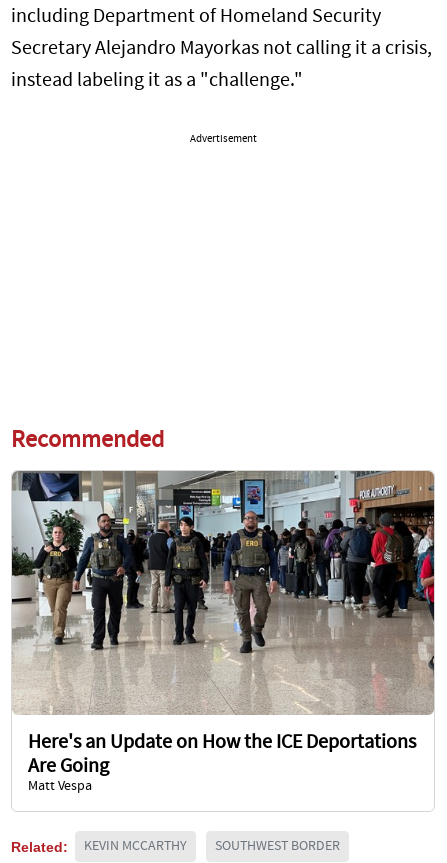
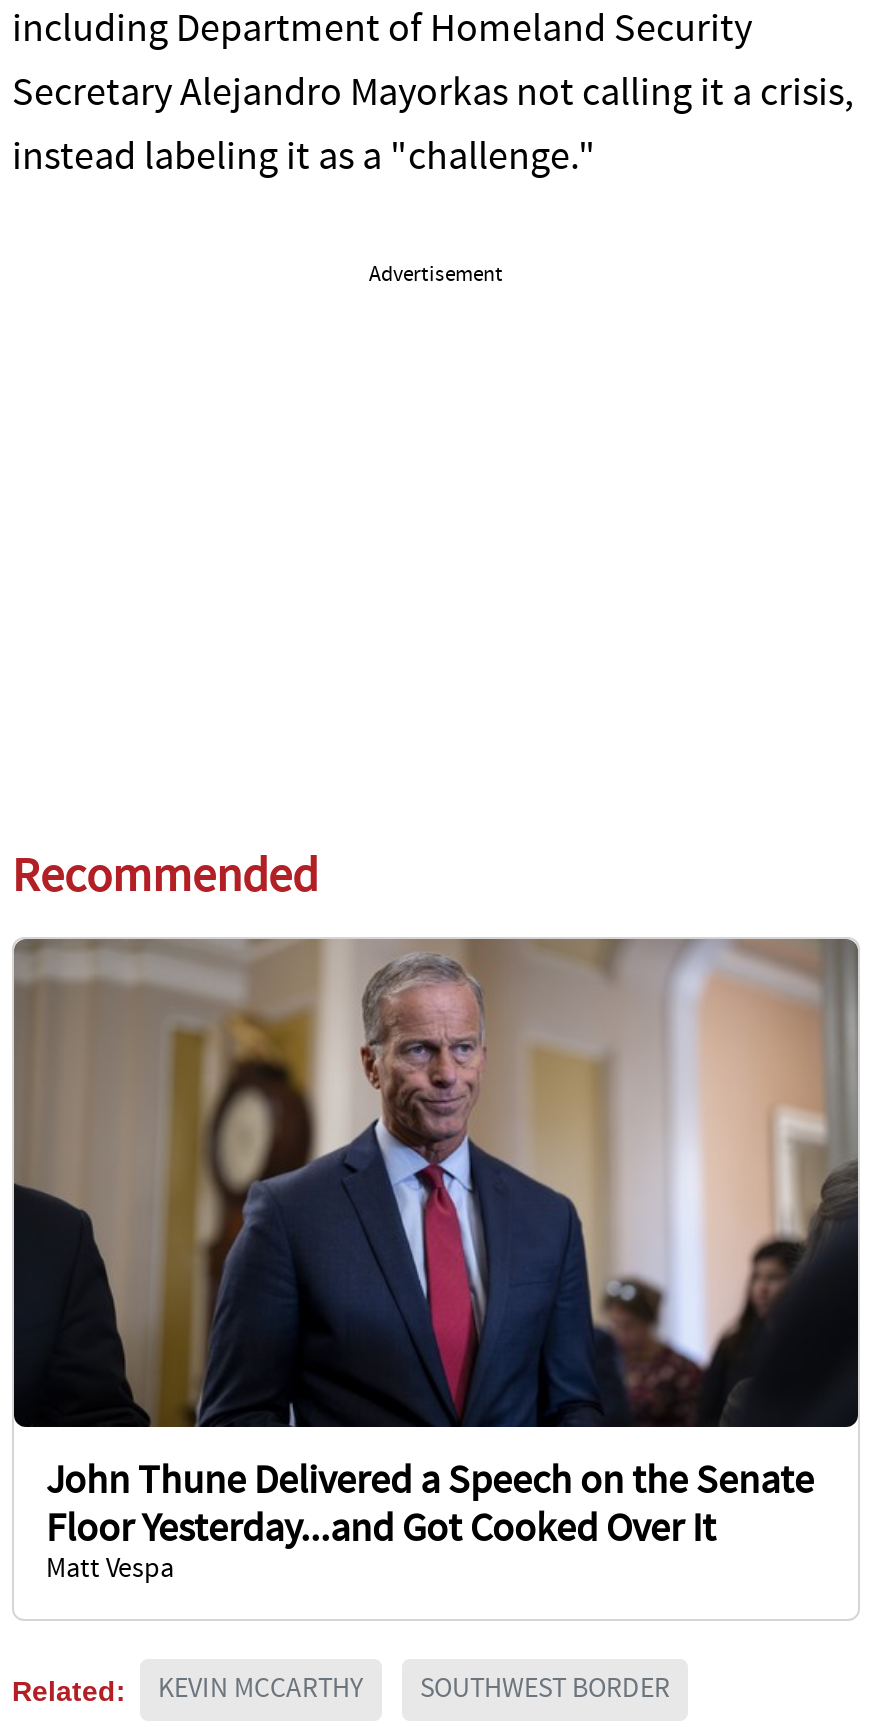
- [image]
- Here's an Update on How the ICE Deportations
- Are Going
+ [image]
+ John Thune Delivered a Speech on the Senate
+ Floor Yesterday...and Got Cooked Over It
